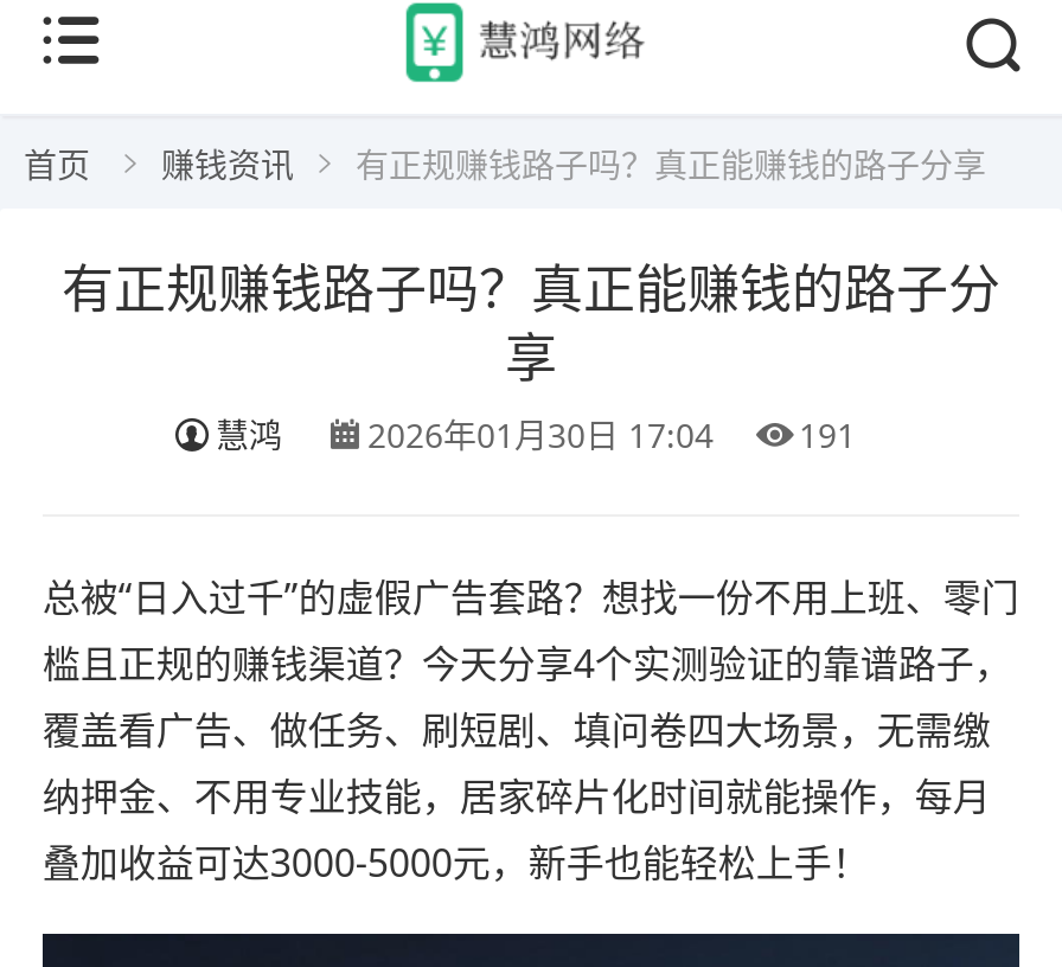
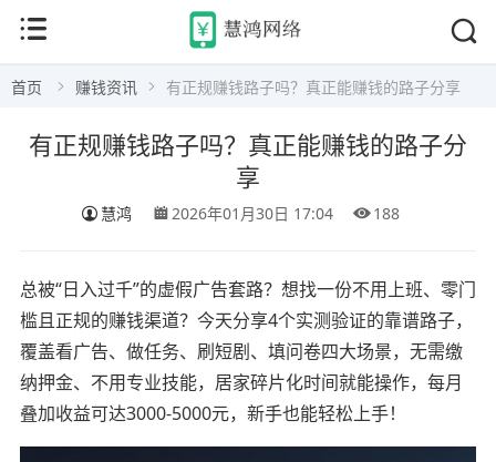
- 191
+ 188
